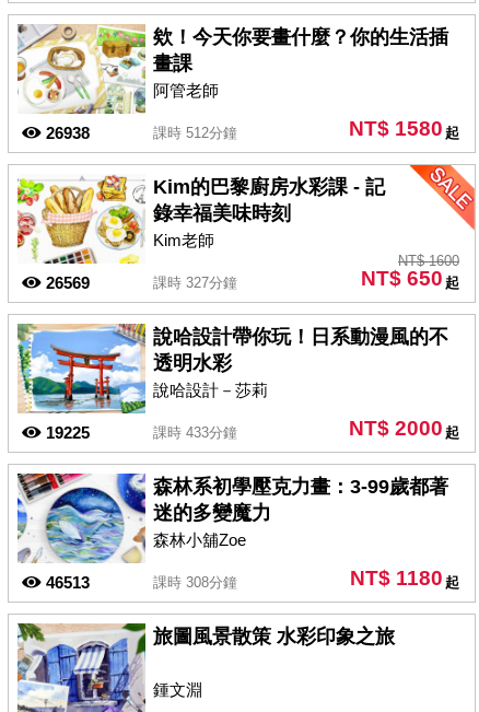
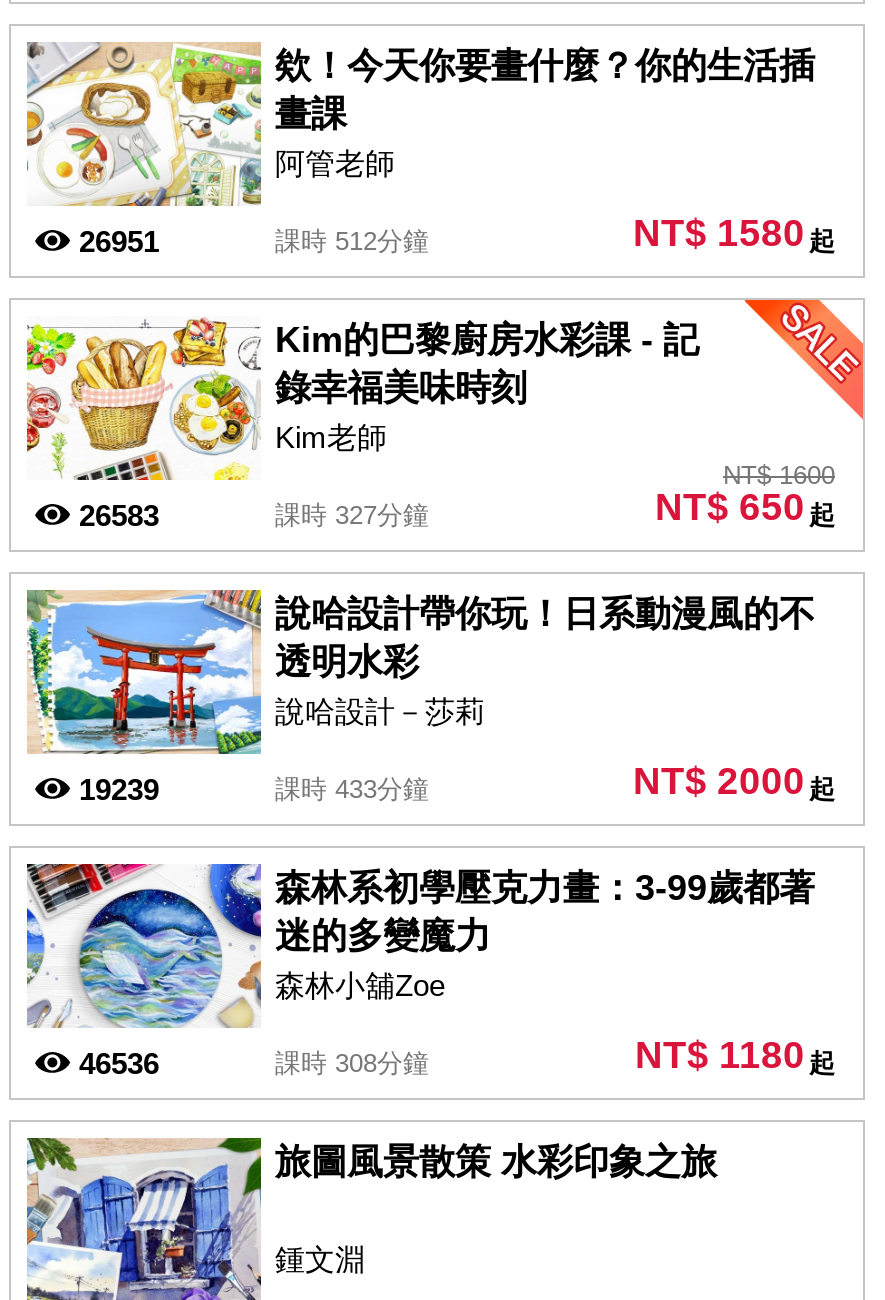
- 26938
+ 26951

- 26569
+ 26583

- 19225
+ 19239

- 46513
+ 46536
